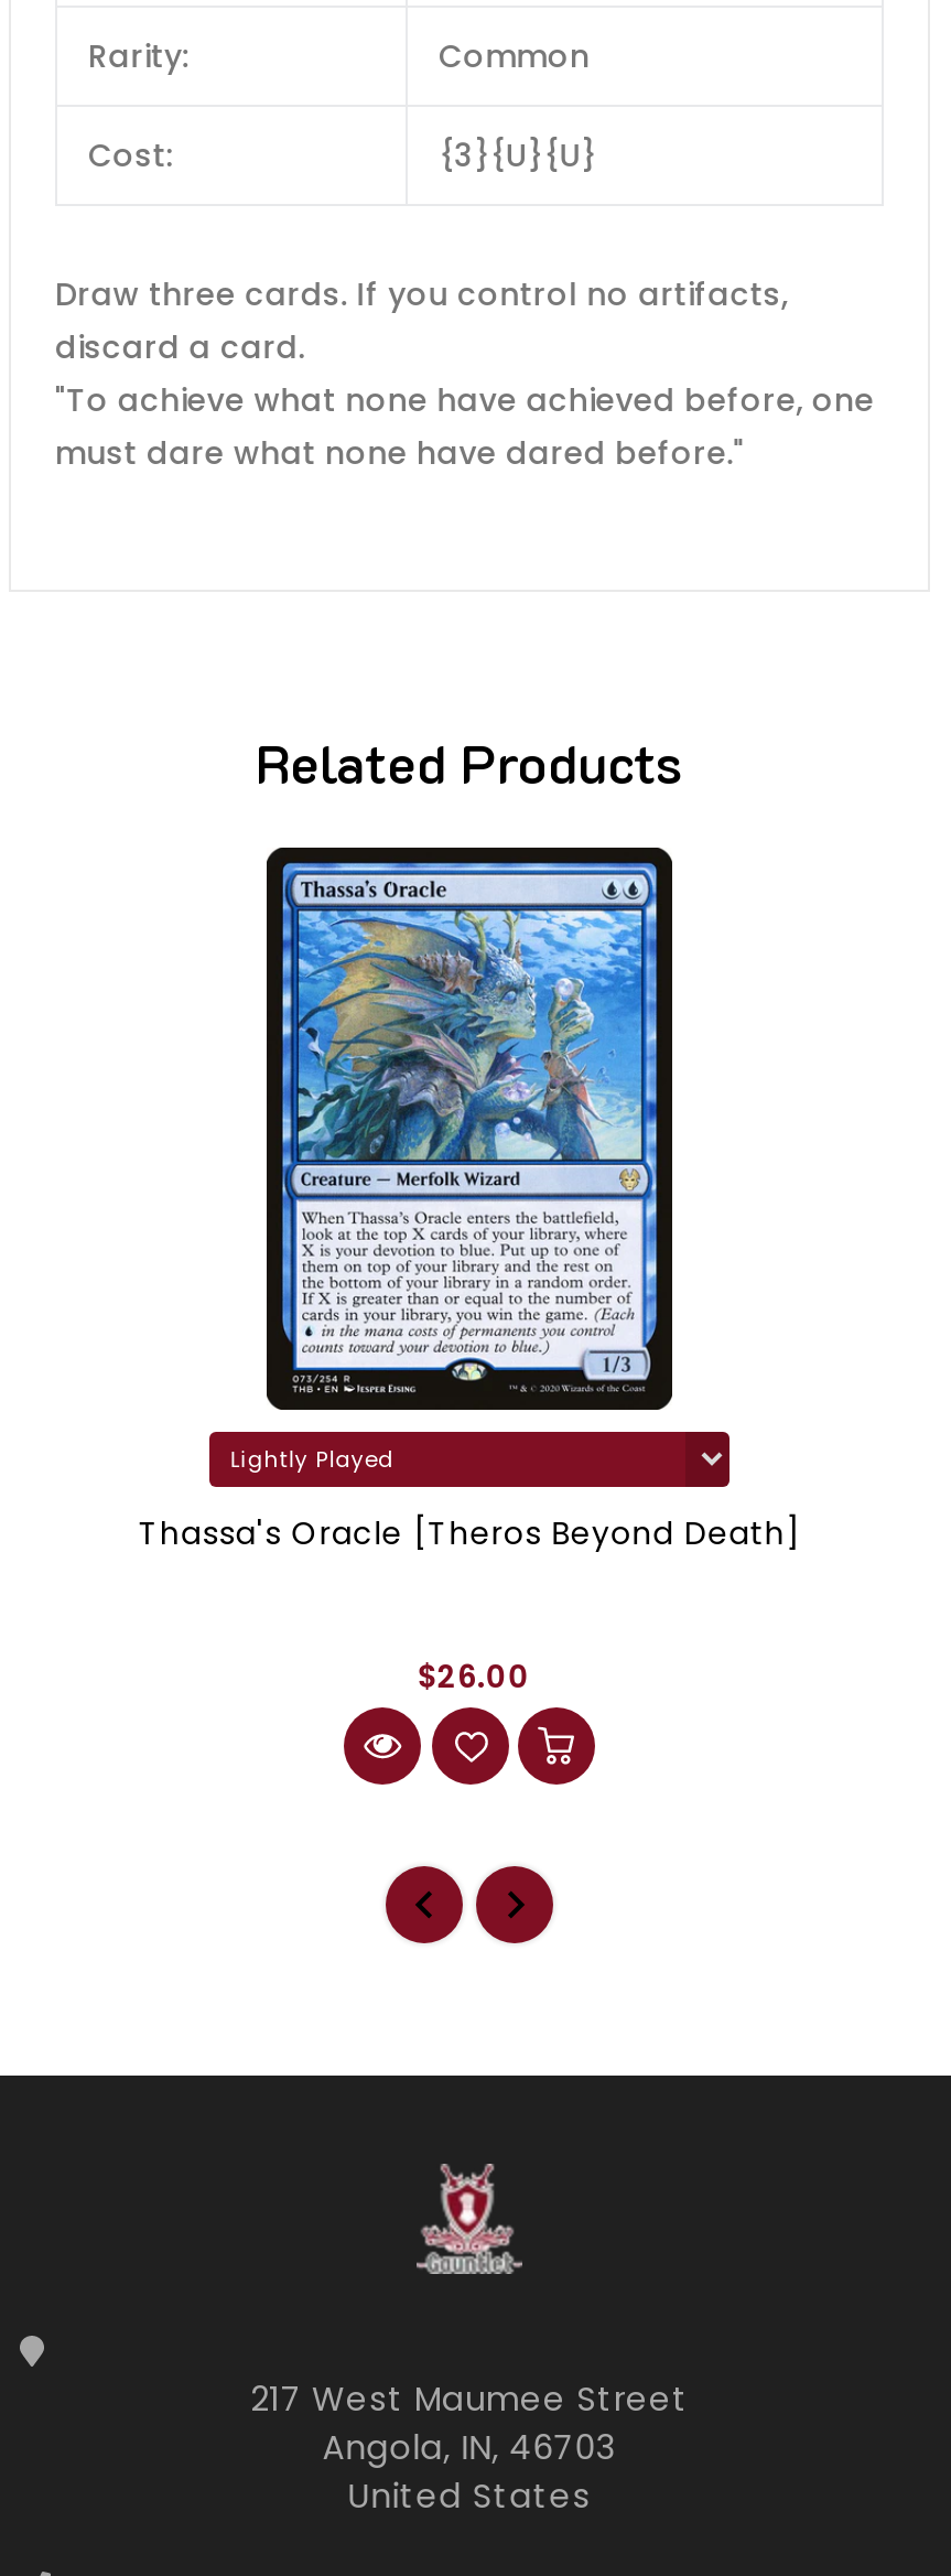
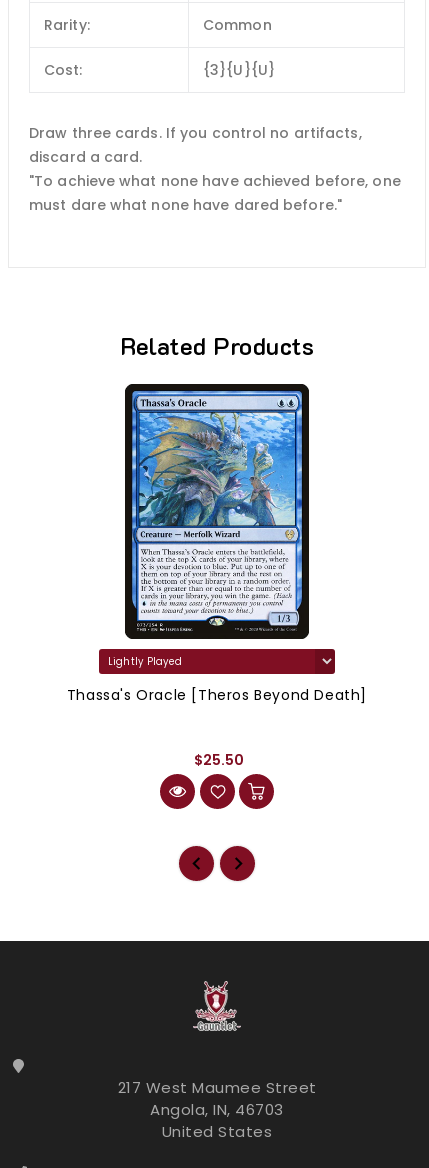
- $26.00
+ $25.50
